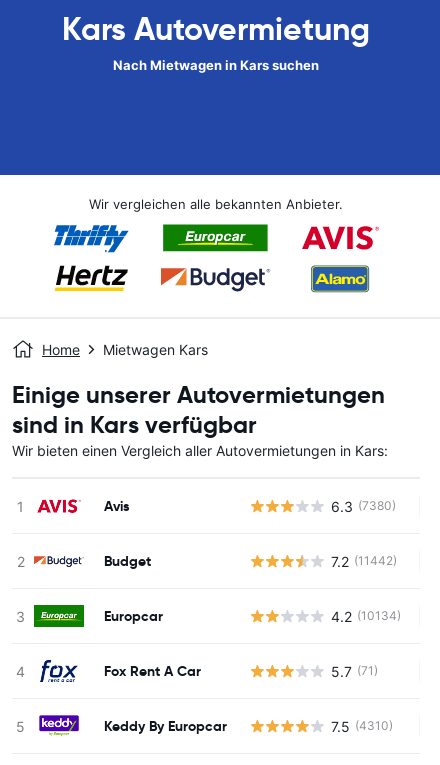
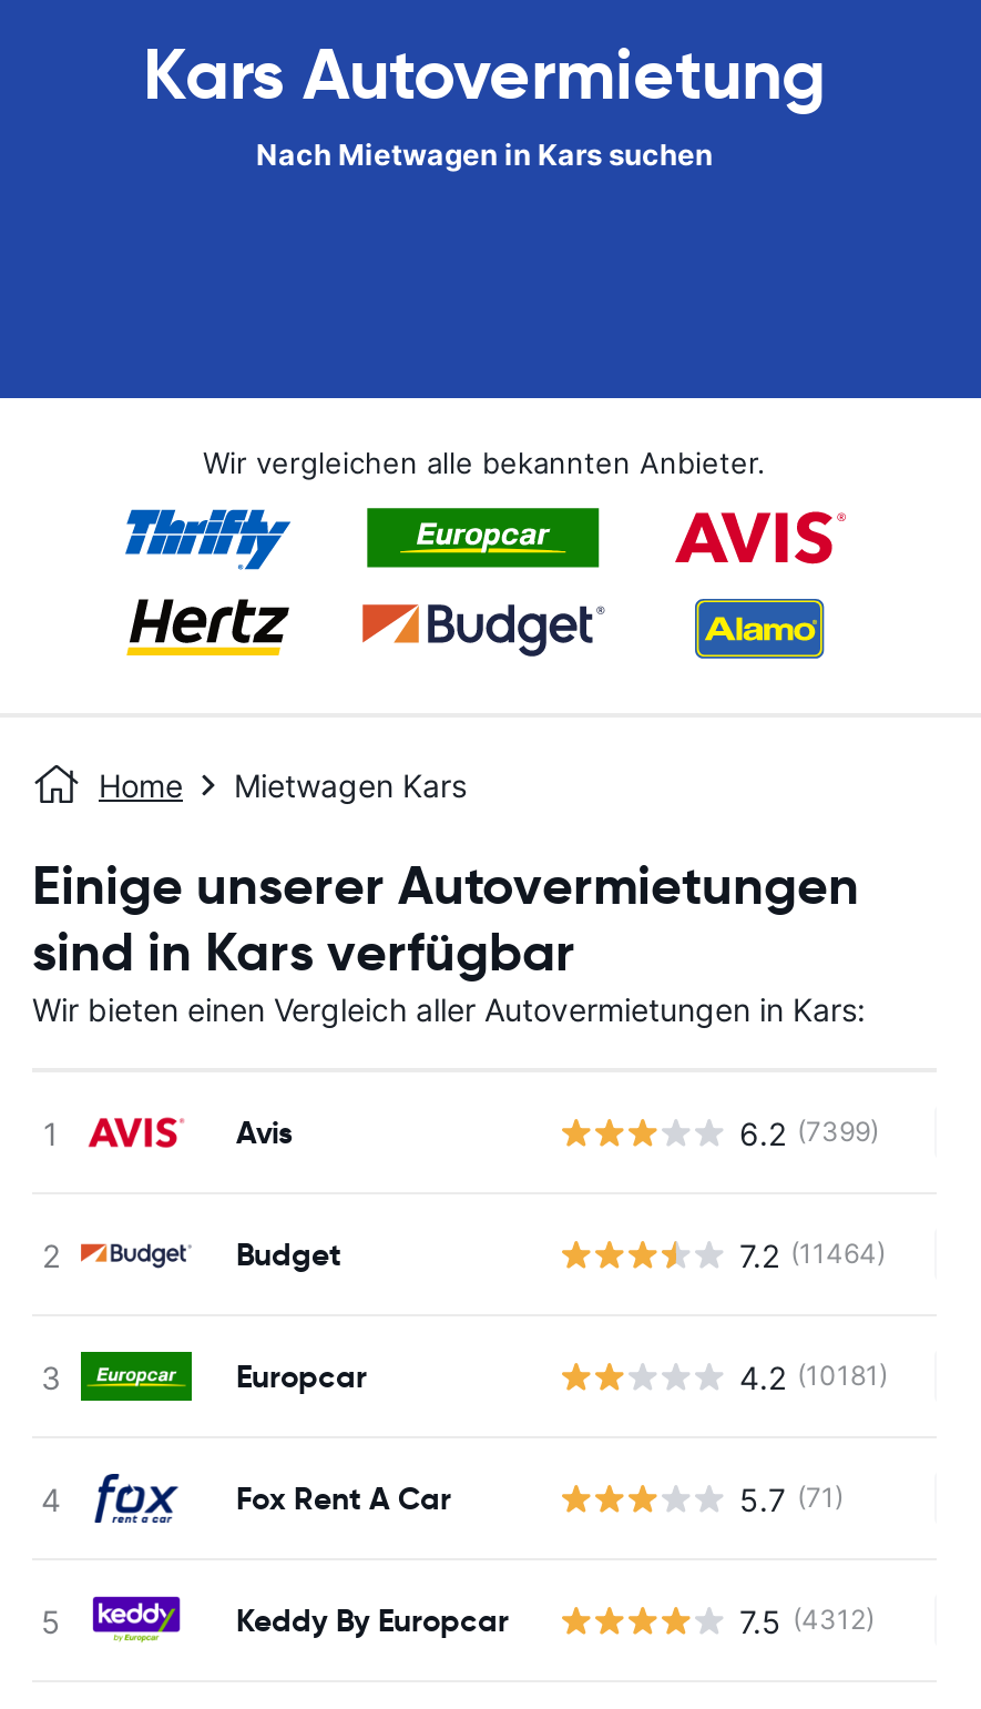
- 6.3 (7380)
+ 6.2 (7399)

- 7.2 (11442)
+ 7.2 (11464)

- 4.2 (10134)
+ 4.2 (10181)

- 7.5 (4310)
+ 7.5 (4312)
